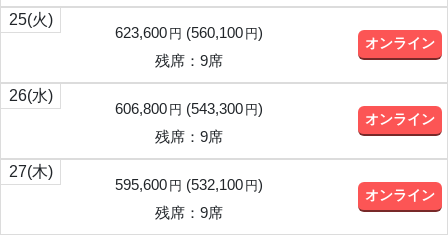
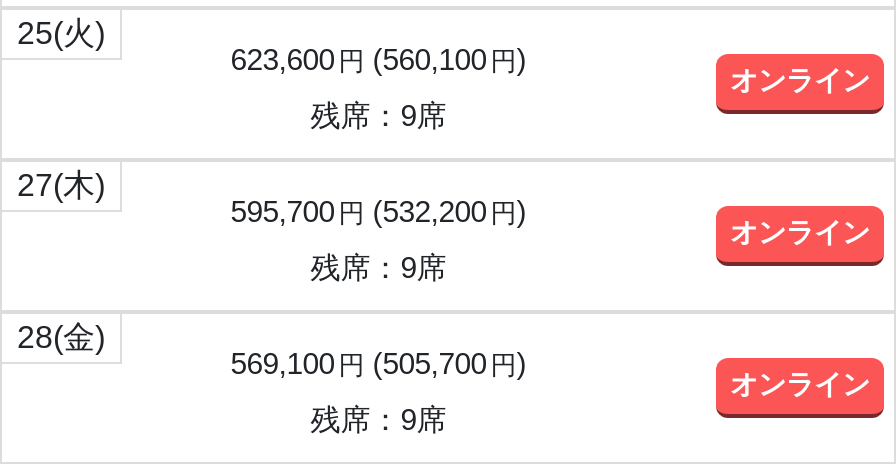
- 26(水)
- 606,800 円 (543,300 円)
+ 27(木)
+ 595,700 円 (532,200 円)

- 27(木)
- 595,600 円 (532,100 円)
+ 28(金)
+ 569,100 円 (505,700 円)
